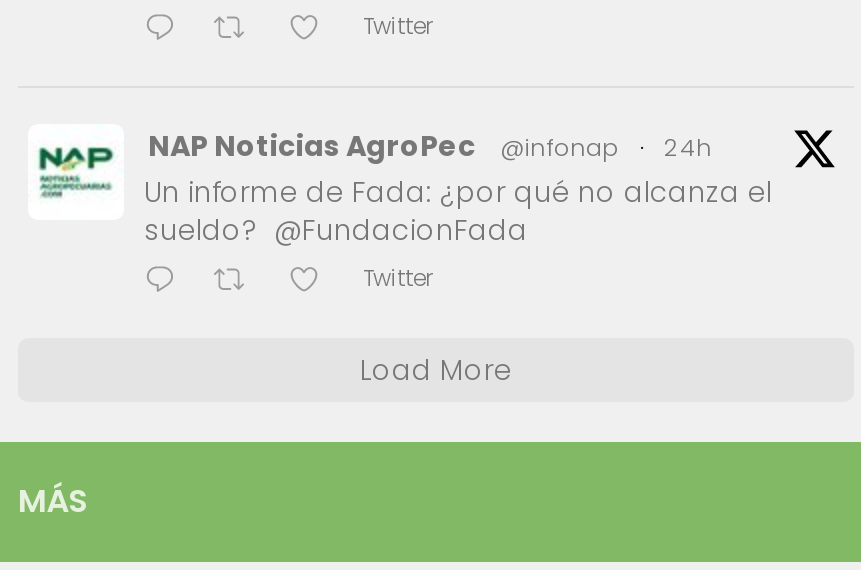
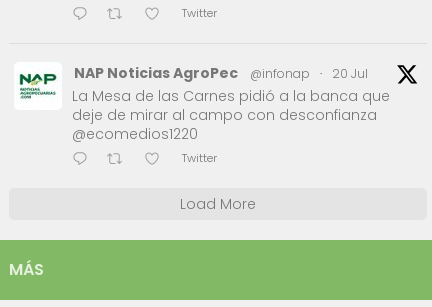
- 24h
- Un informe de Fada: ¿por qué no alcanza el
- sueldo? @FundacionFada
+ 20 Jul
+ La Mesa de las Carnes pidió a la banca que
+ deje de mirar al campo con desconfianza
+ @ecomedios1220
